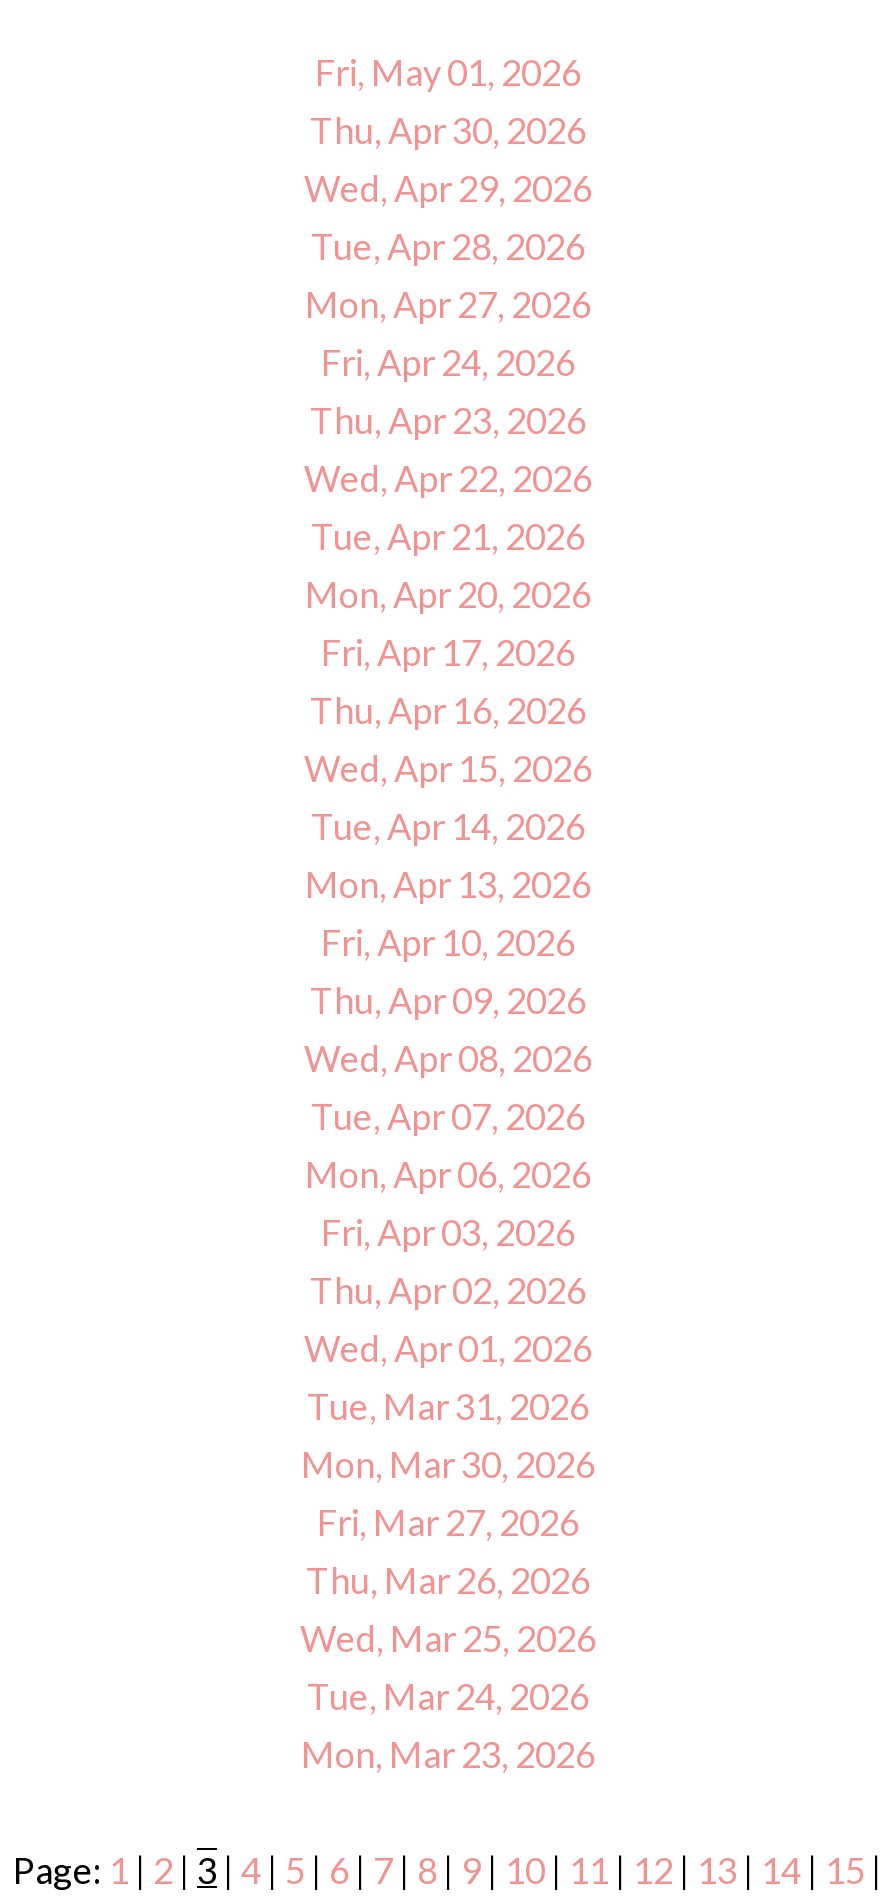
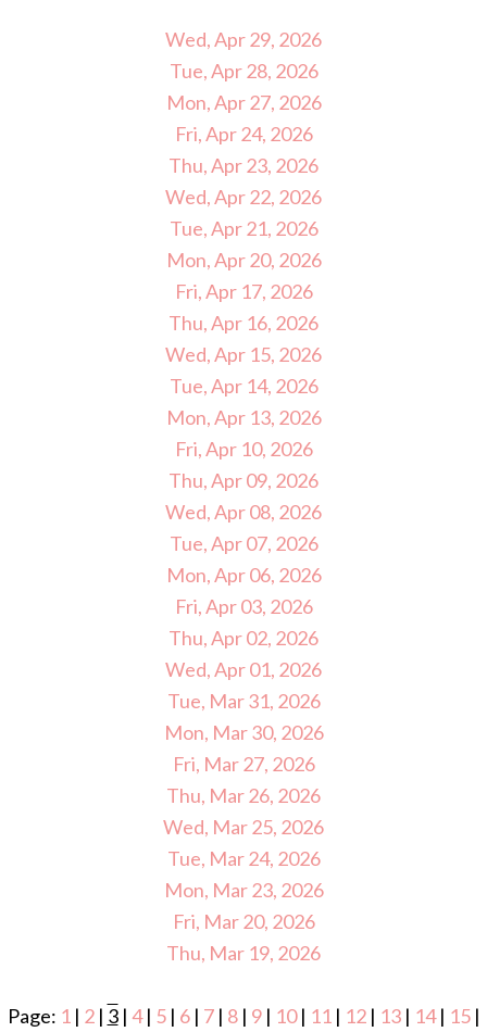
- Fri, May 01, 2026
- Thu, Apr 30, 2026

moved up: Wed, Apr 29, 2026 | Tue, Apr 28, 2026 | Mon, Apr 27, 2026 | ... | Tue, Mar 24, 2026 | Mon, Mar 23, 2026

+ Fri, Mar 20, 2026
+ Thu, Mar 19, 2026
